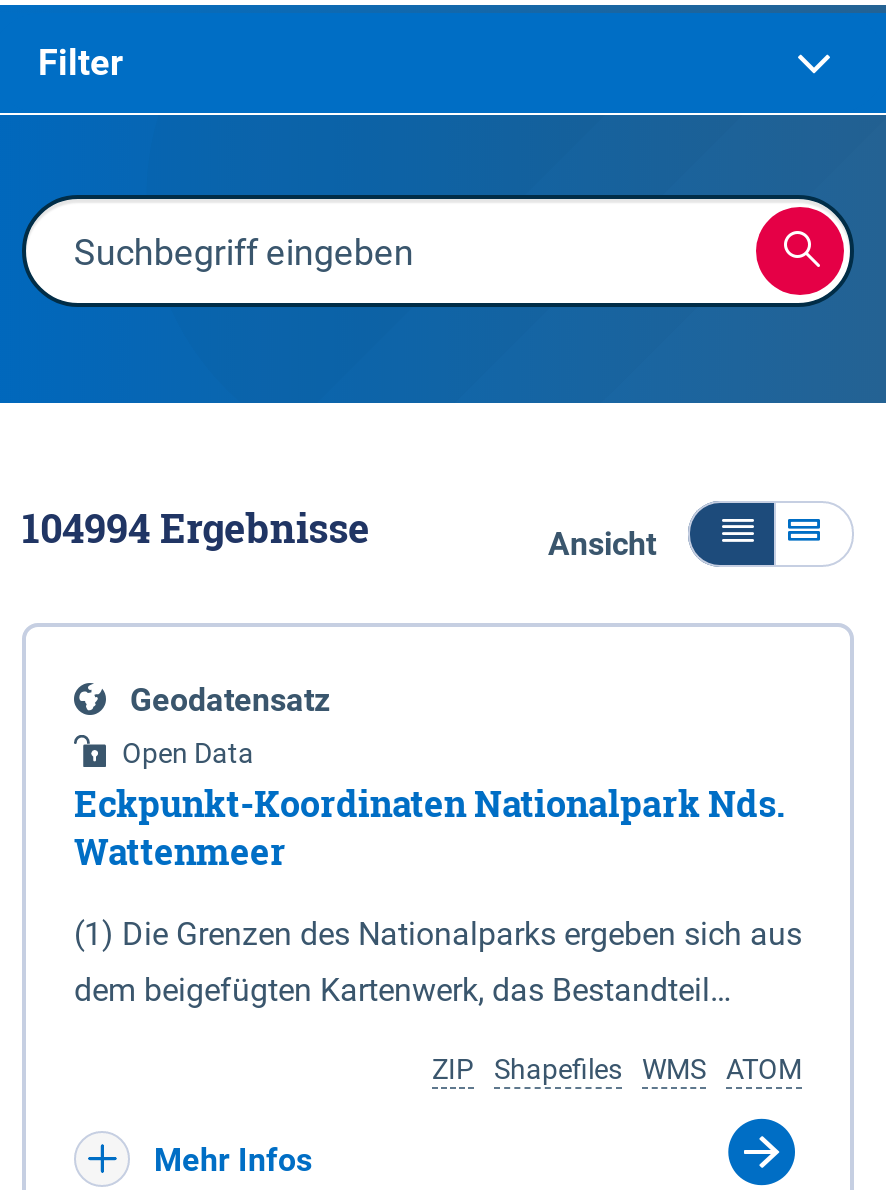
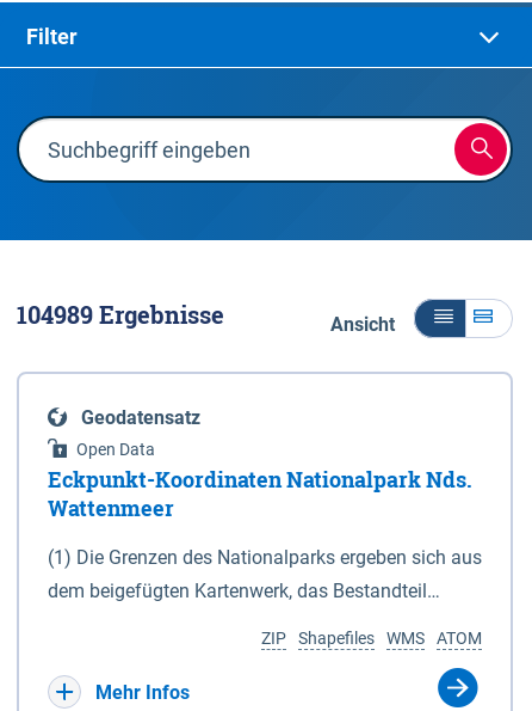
- 104994 Ergebnisse
+ 104989 Ergebnisse
